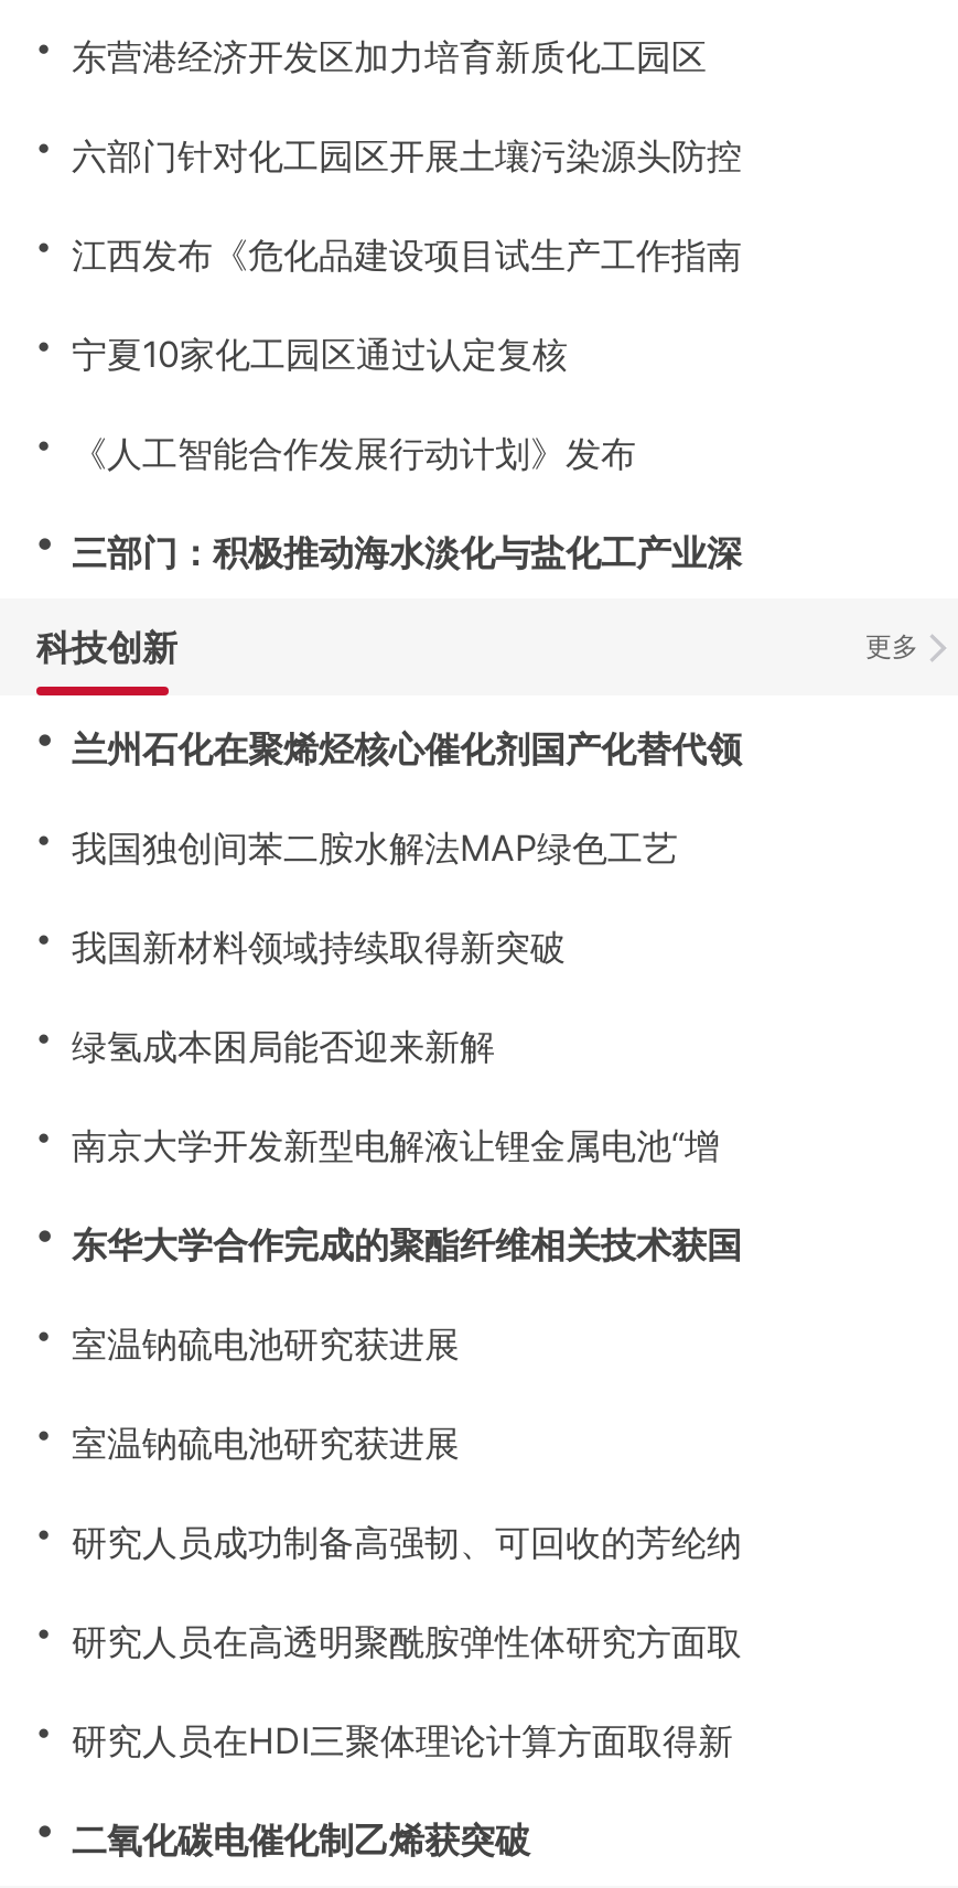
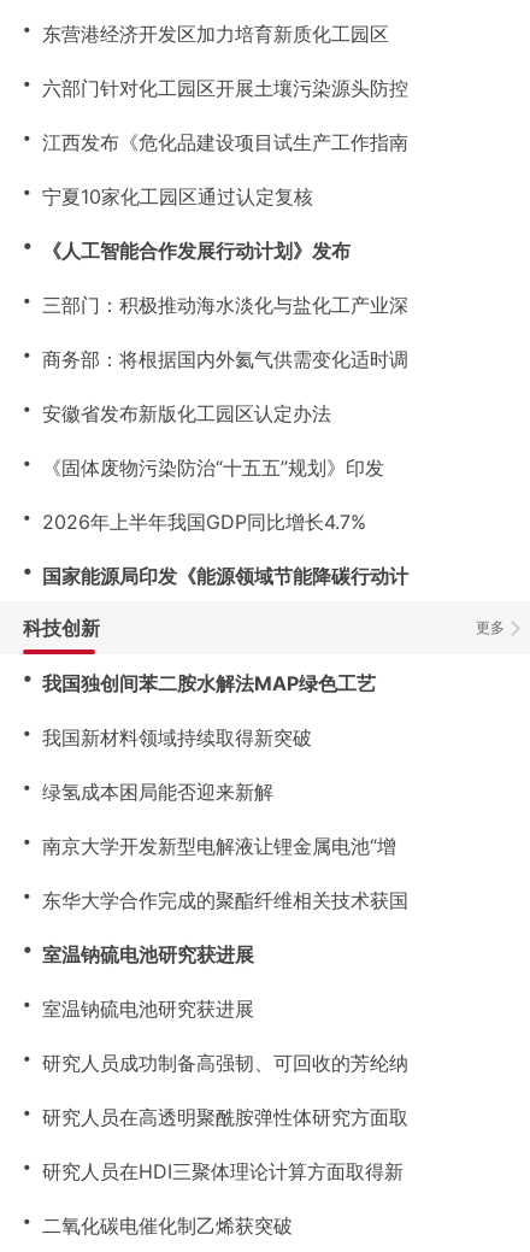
+ ・商务部：将根据国内外氦气供需变化适时调
+ ・安徽省发布新版化工园区认定办法
+ ・《固体废物污染防治“十五五”规划》印发
+ ・2026年上半年我国GDP同比增长4.7%
+ ・国家能源局印发《能源领域节能降碳行动计

moved down: 更多 | 科技创新

- ・兰州石化在聚烯烃核心催化剂国产化替代领
